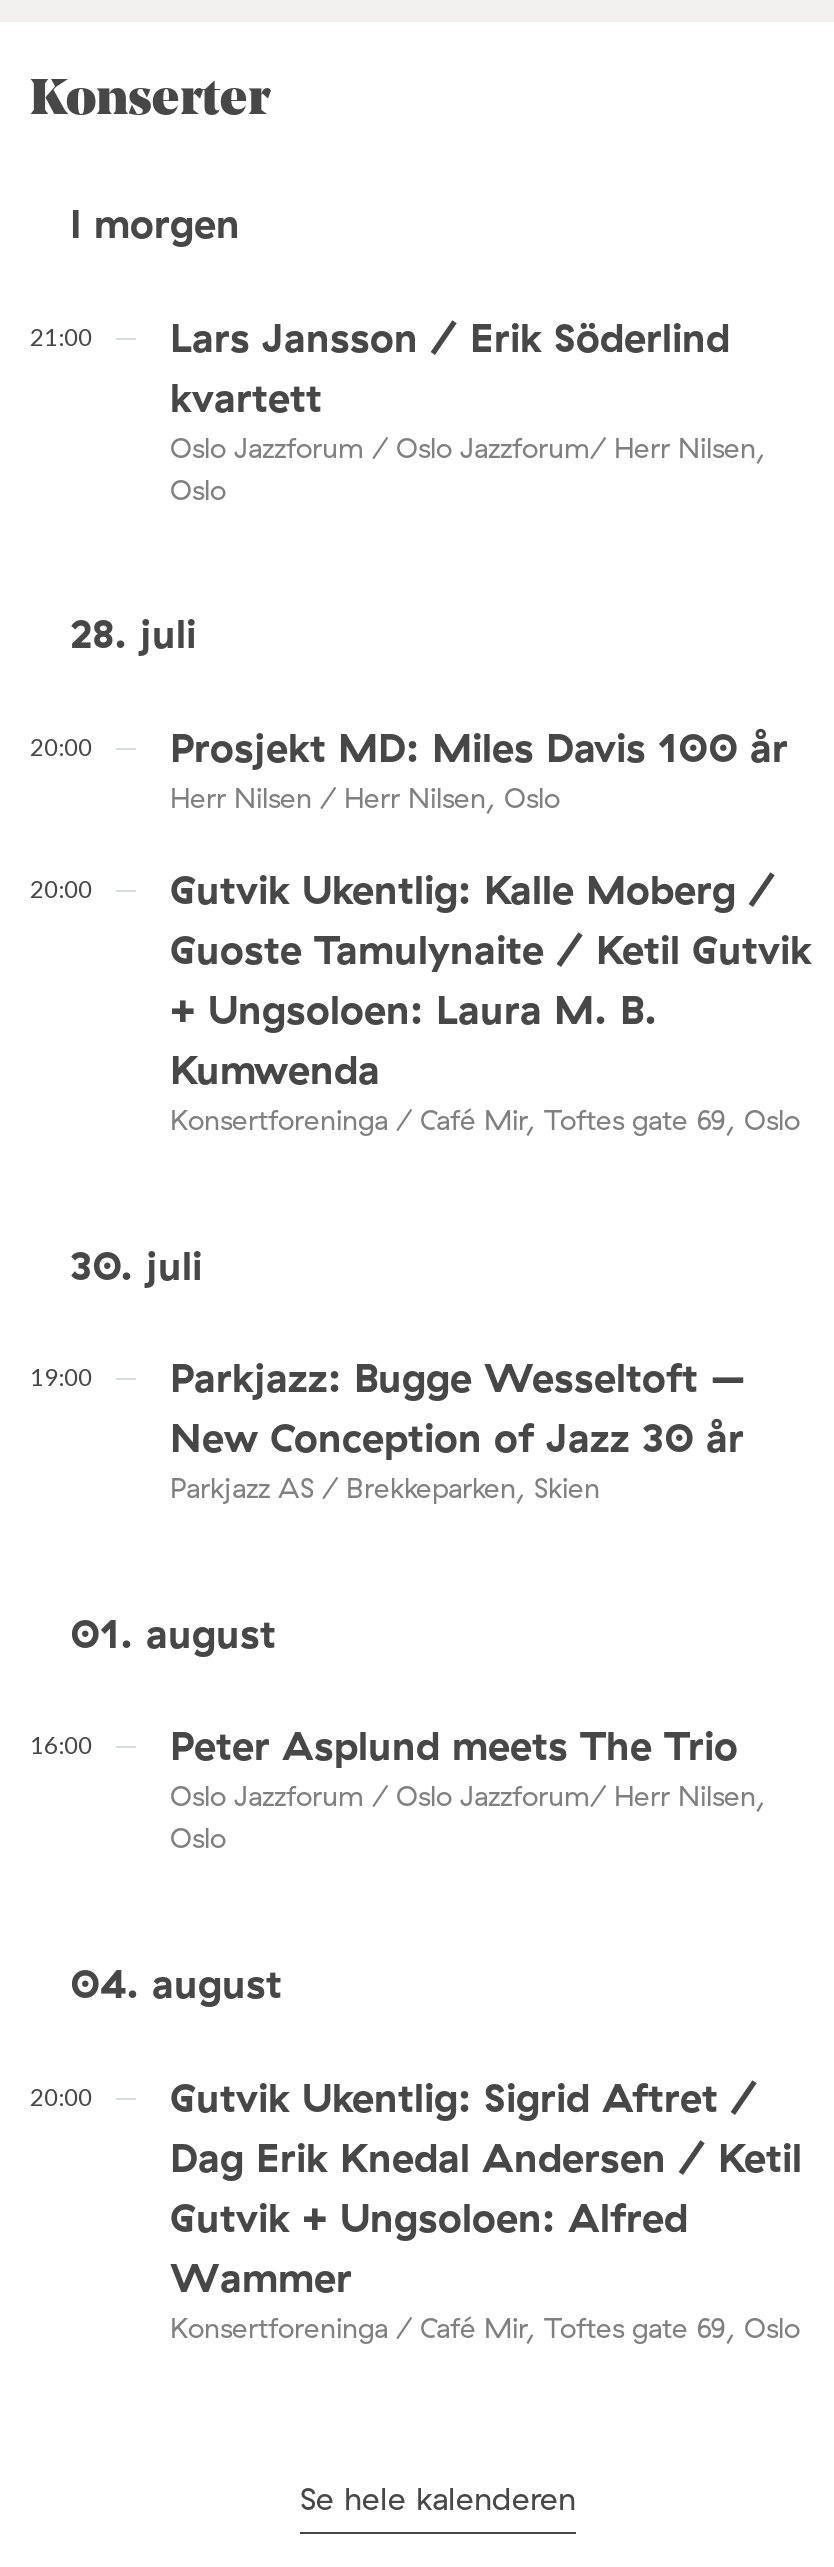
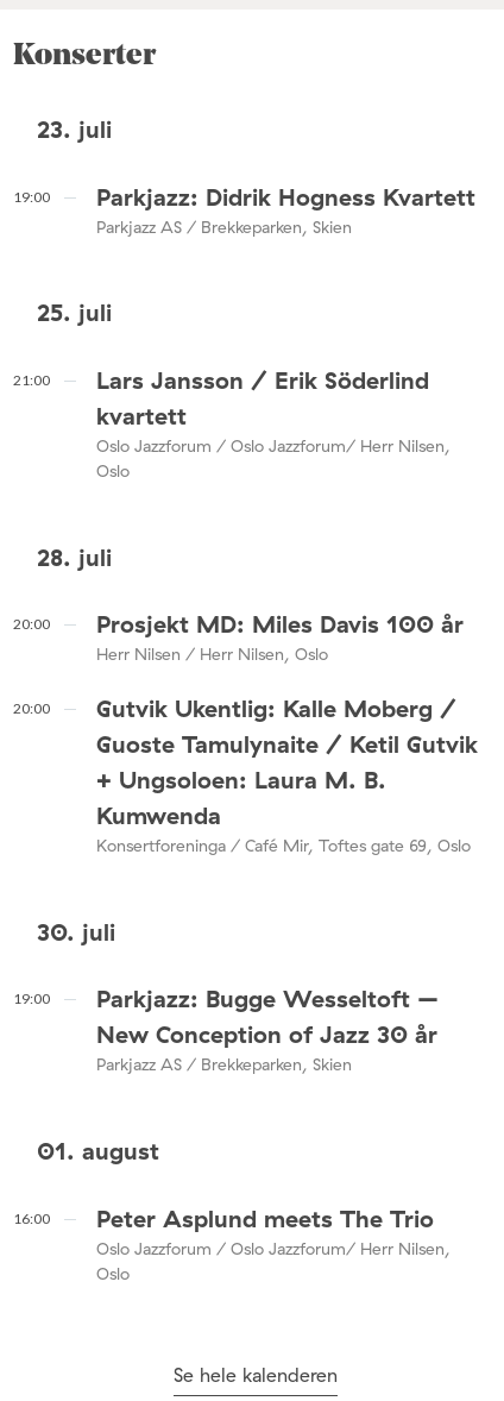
- I morgen
+ 23. juli
+ 19:00
+ Parkjazz: Didrik Hogness Kvartett
+ Parkjazz AS / Brekkeparken, Skien
+ 25. juli

moved down: 21:00 | Lars Jansson / Erik Söderlind | kvartett | ... | Oslo Jazzforum / Oslo Jazzforum/ Herr Nilsen, | Oslo

- 04. august
- 20:00
- Gutvik Ukentlig: Sigrid Aftret /
- Dag Erik Knedal Andersen / Ketil
- Gutvik + Ungsoloen: Alfred
- Wammer
- Konsertforeninga / Café Mir, Toftes gate 69, Oslo
